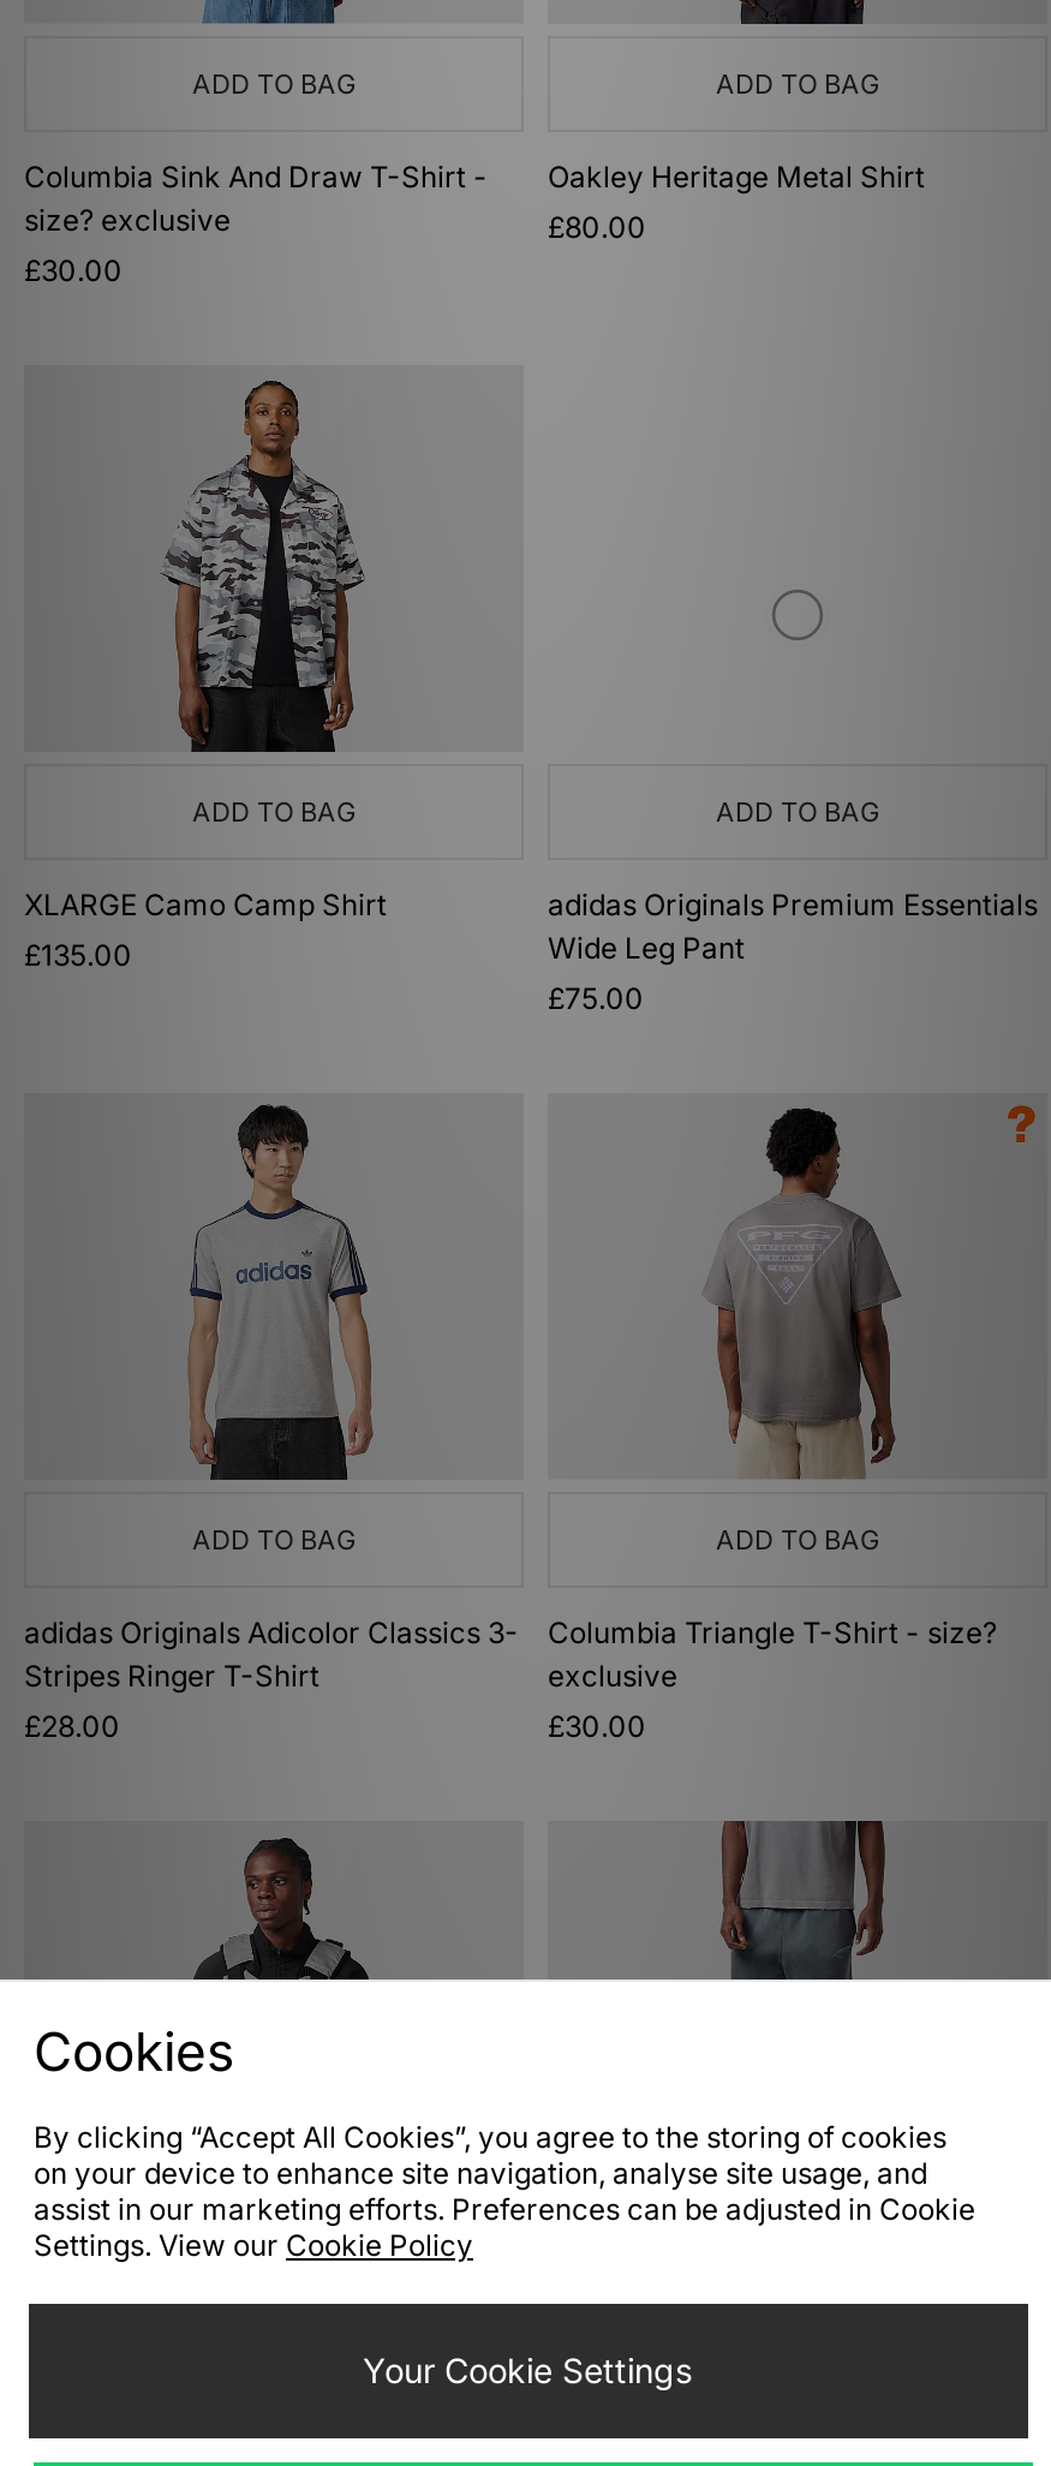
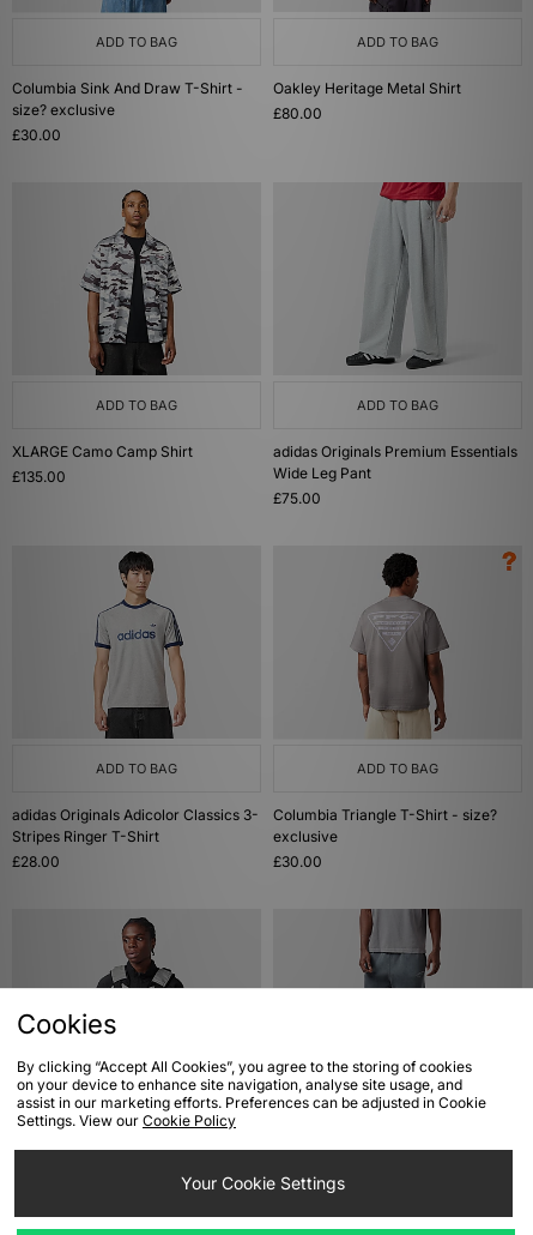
+ [image]
